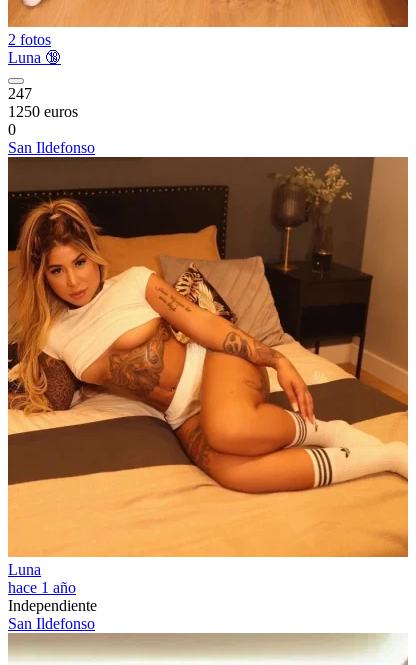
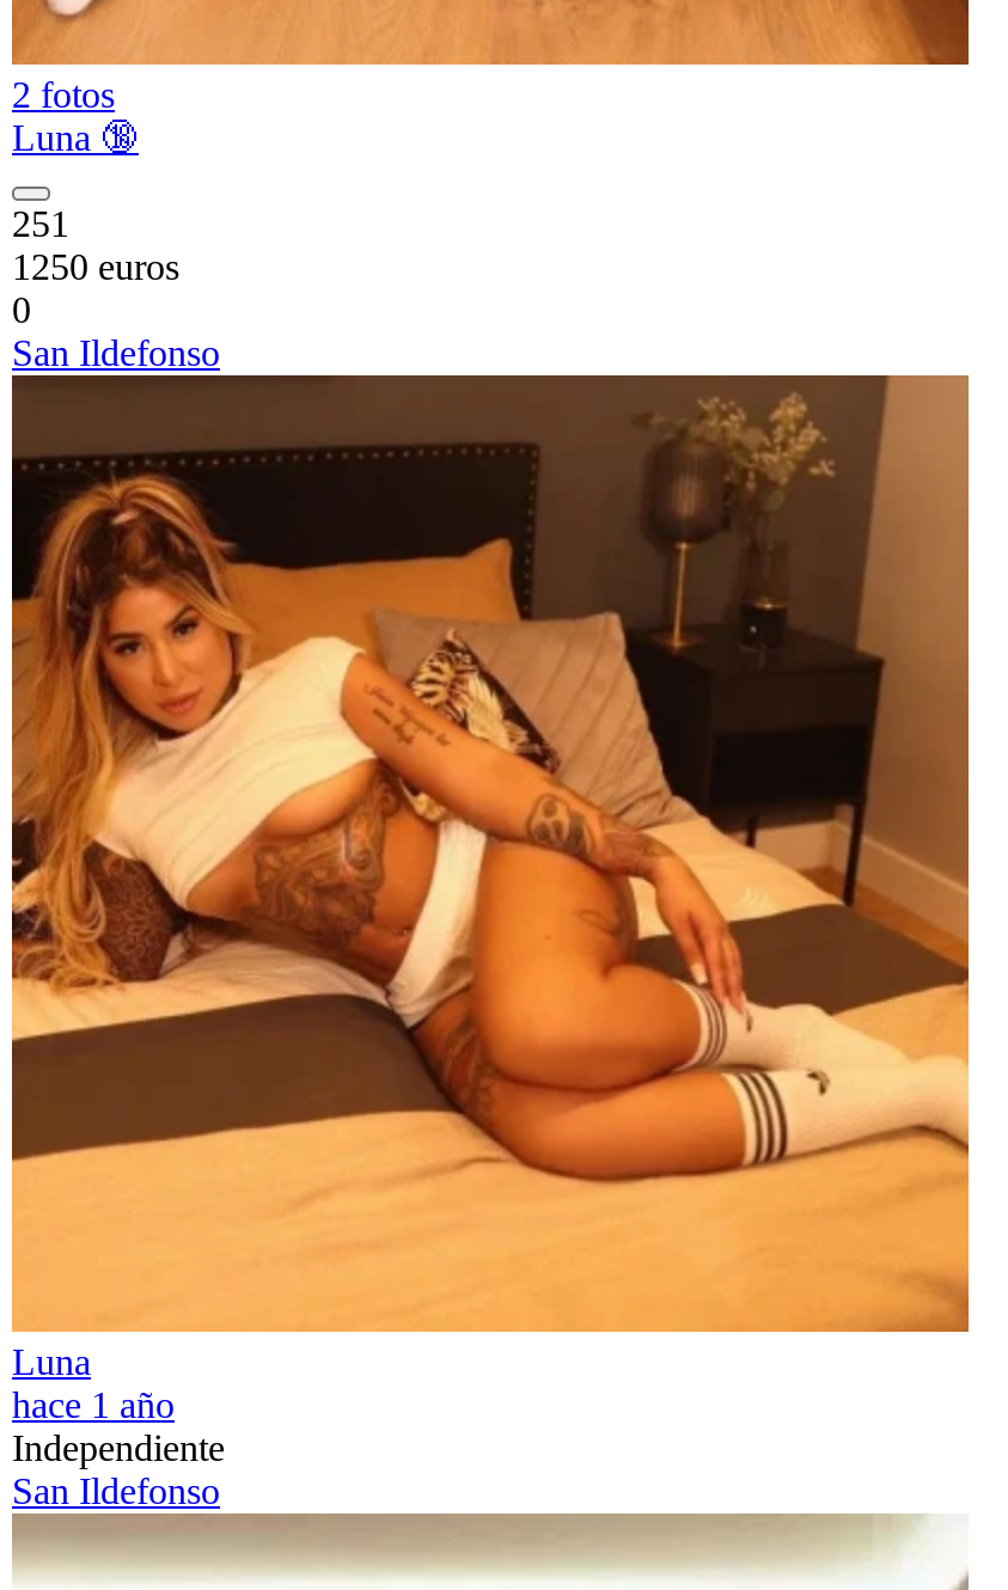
- 247
+ 251
